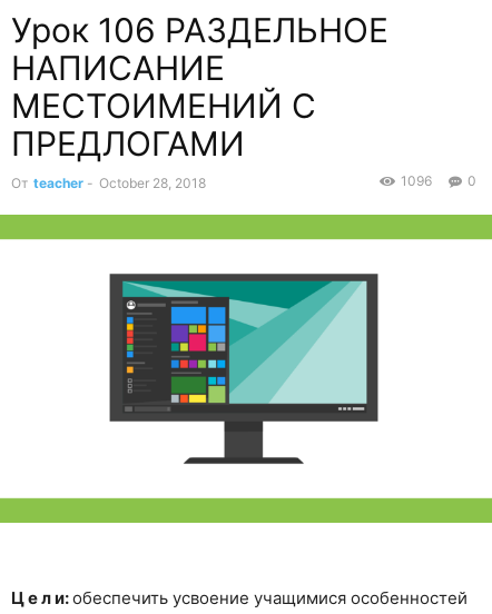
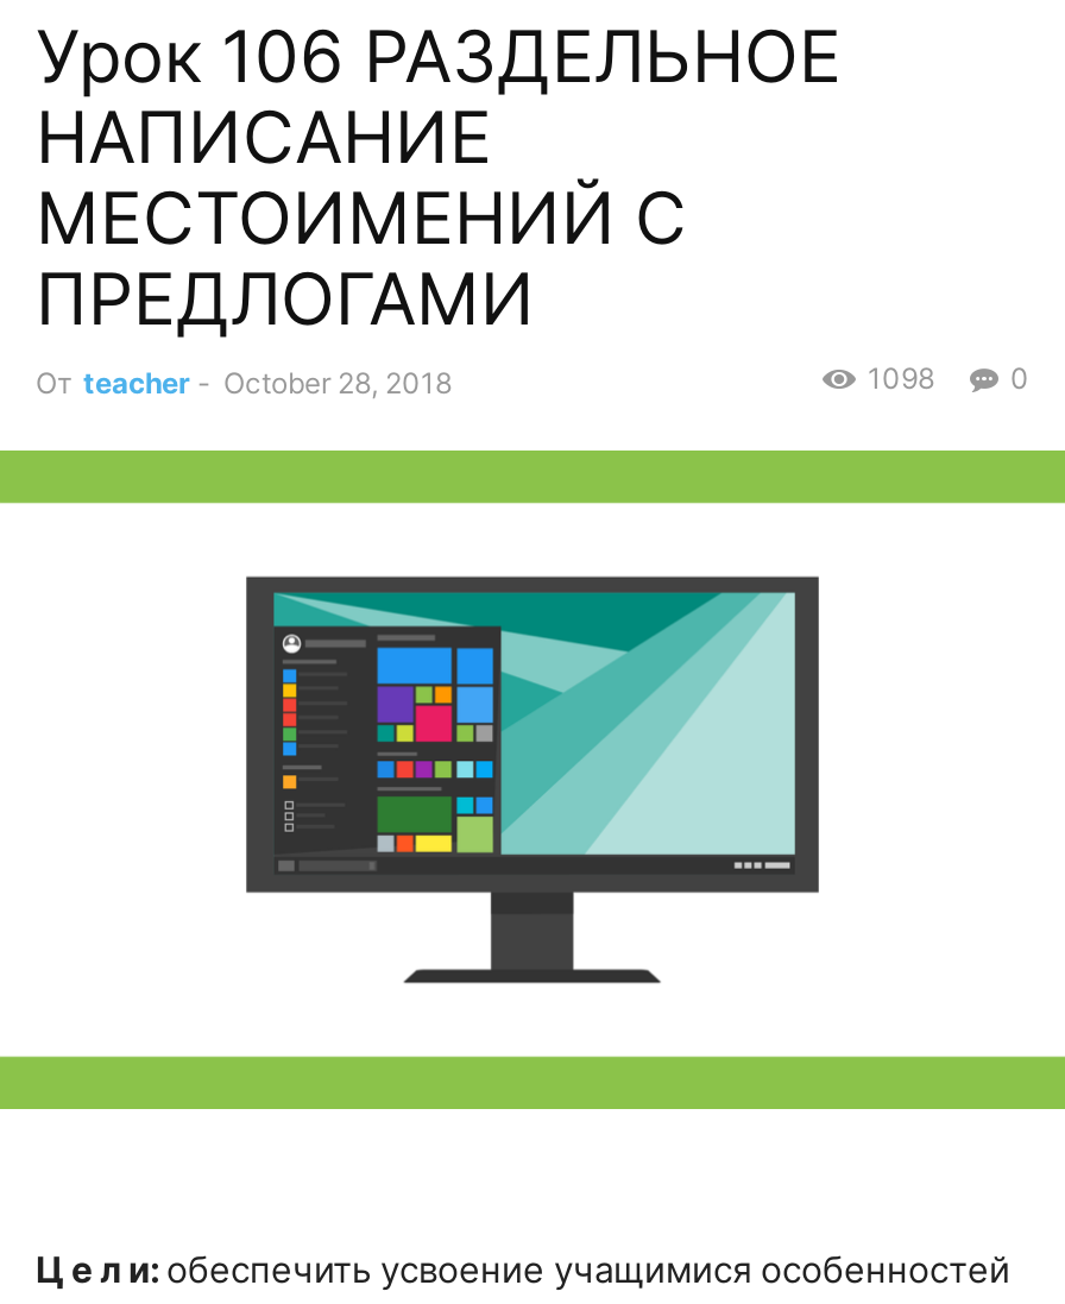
- 1096
+ 1098
